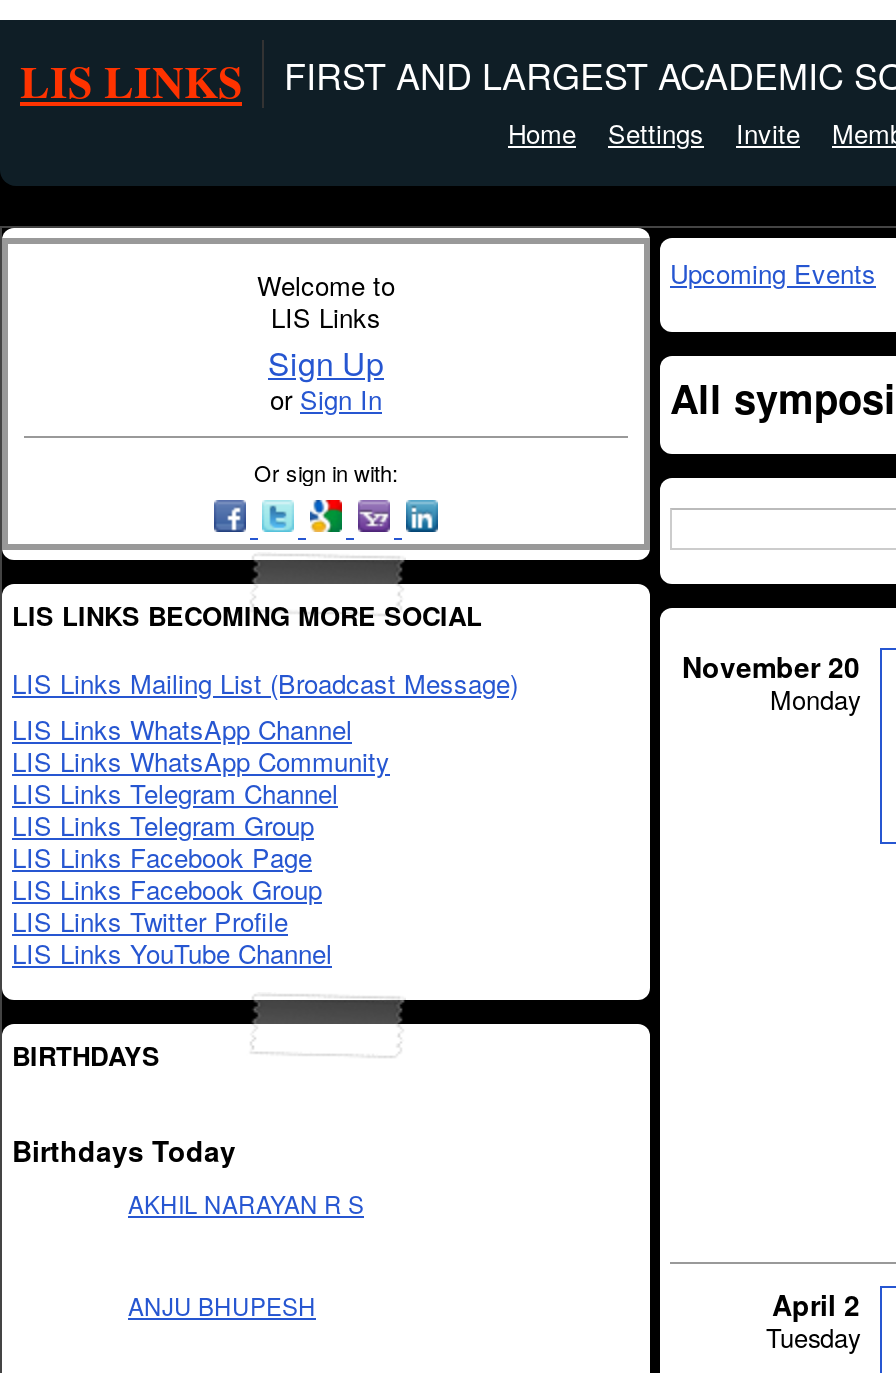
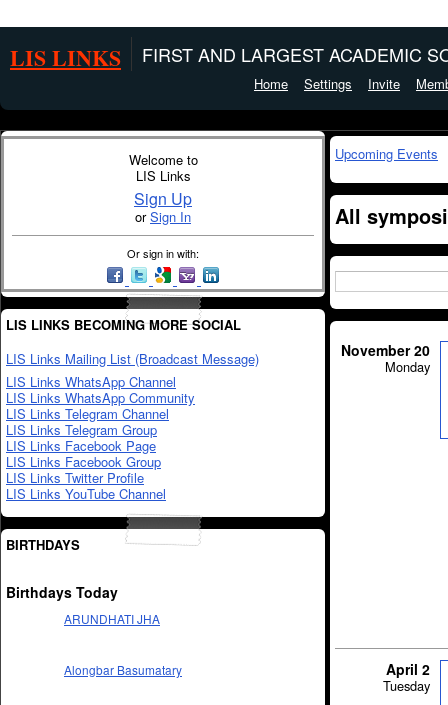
- AKHIL NARAYAN R S
+ ARUNDHATI JHA

- ANJU BHUPESH
+ Alongbar Basumatary
